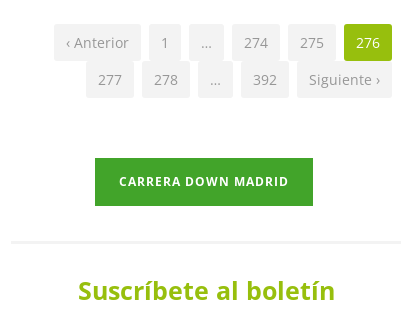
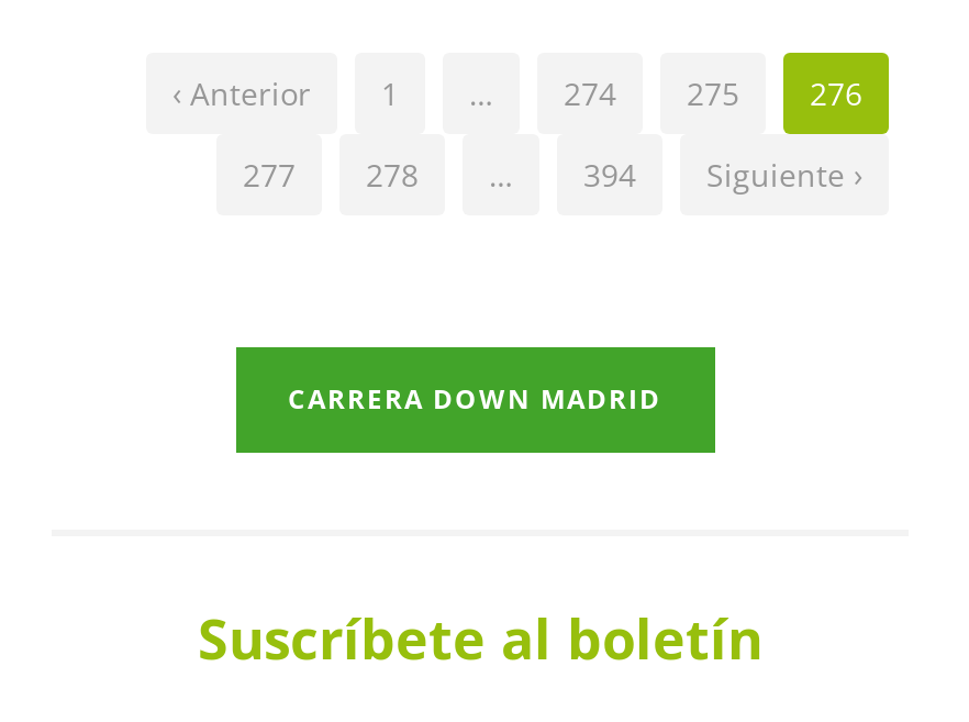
- 392
+ 394
